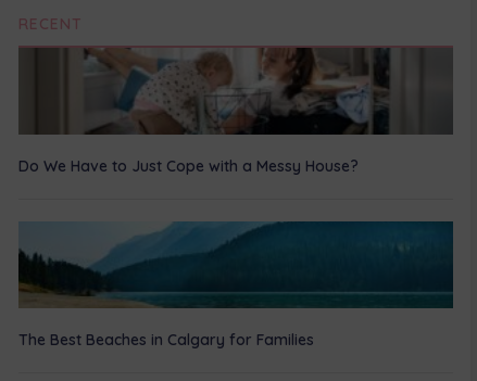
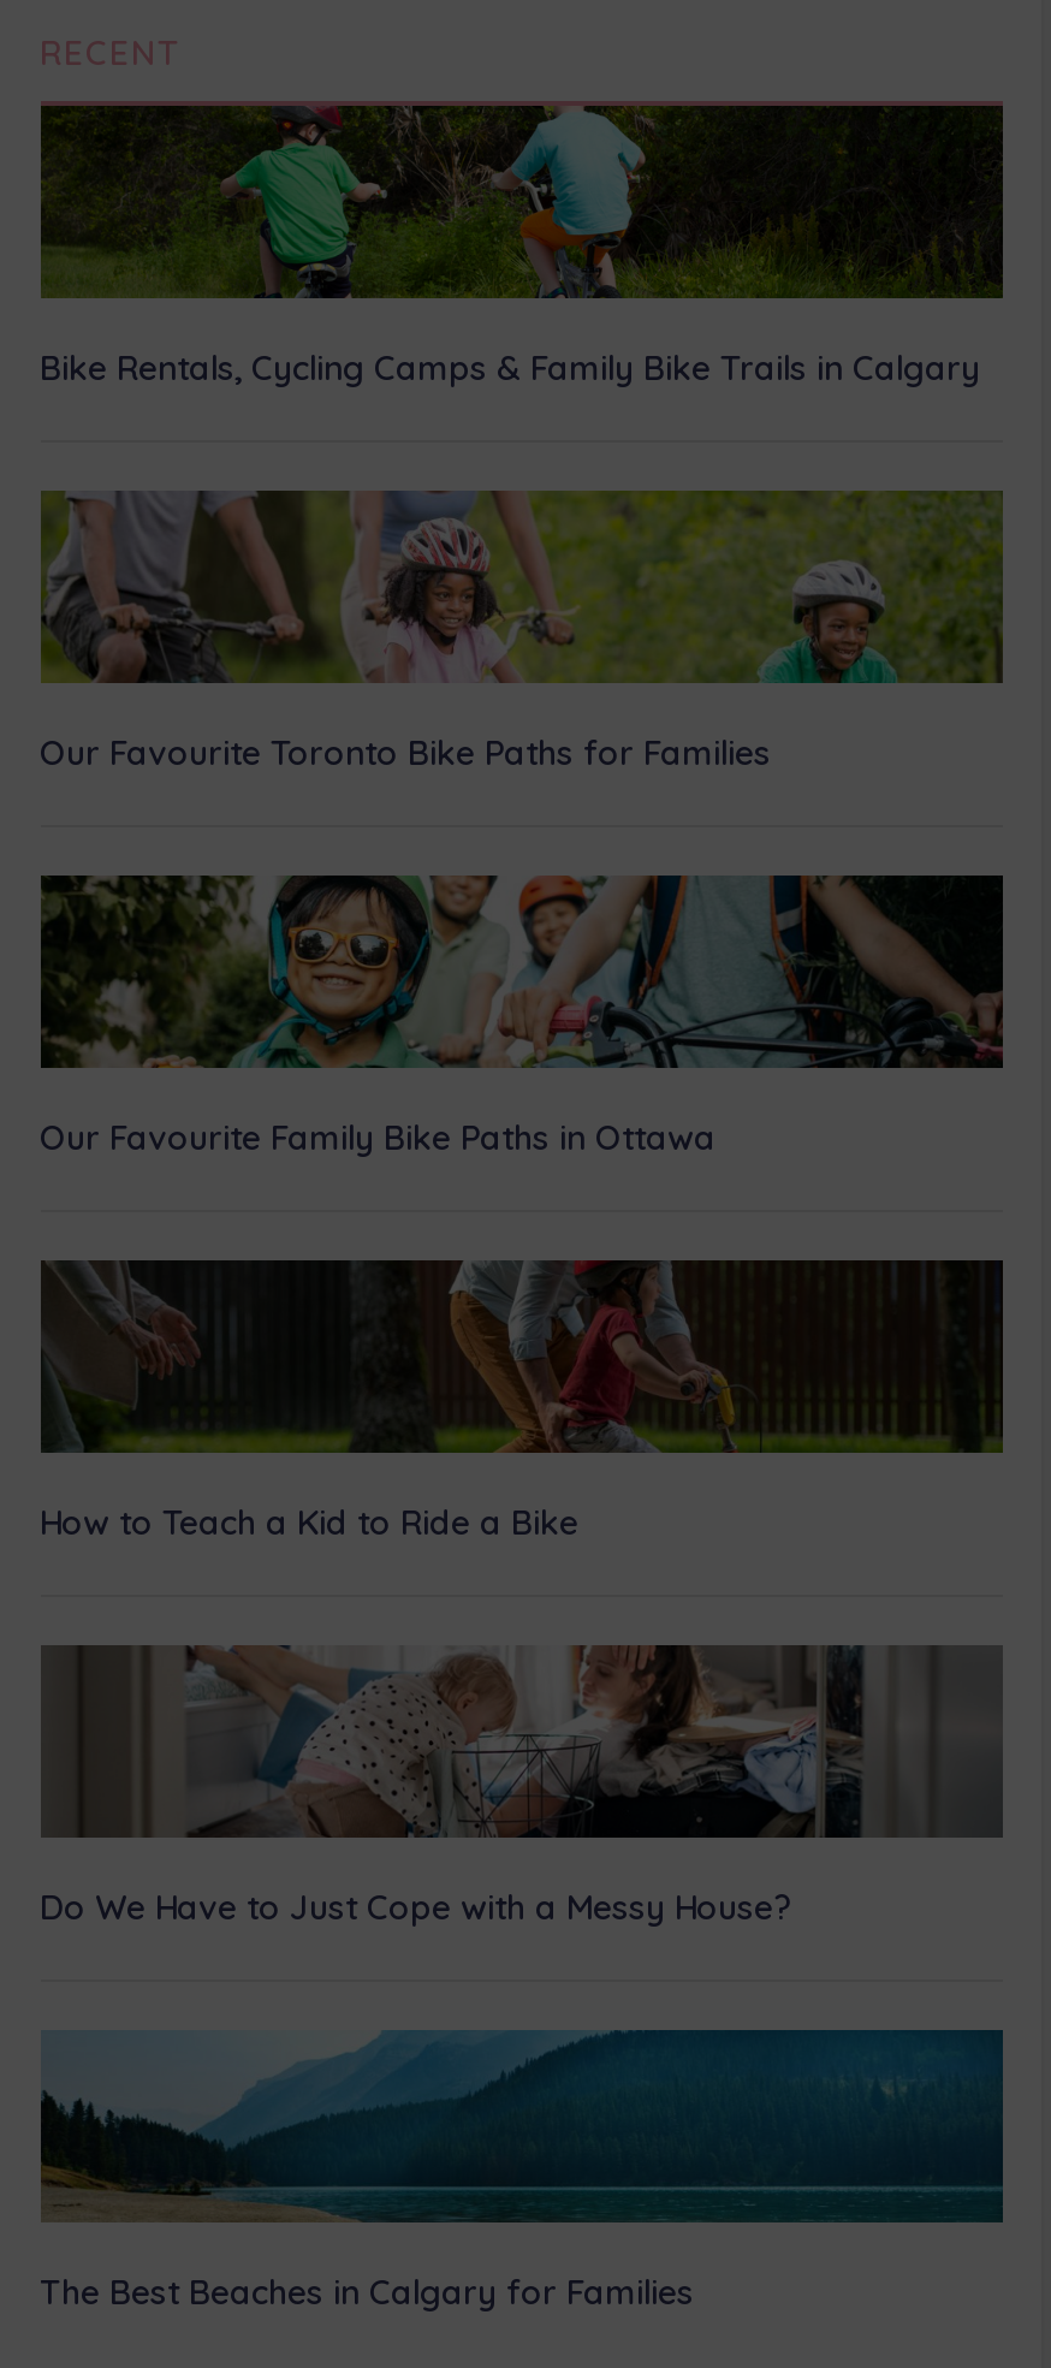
+ [image]
+ Our Favourite Toronto Bike Paths for Families

+ [image]
+ Our Favourite Family Bike Paths in Ottawa

+ [image]
+ How to Teach a Kid to Ride a Bike

+ [image]
+ Bike Rentals, Cycling Camps & Family Bike Trails in Calgary
